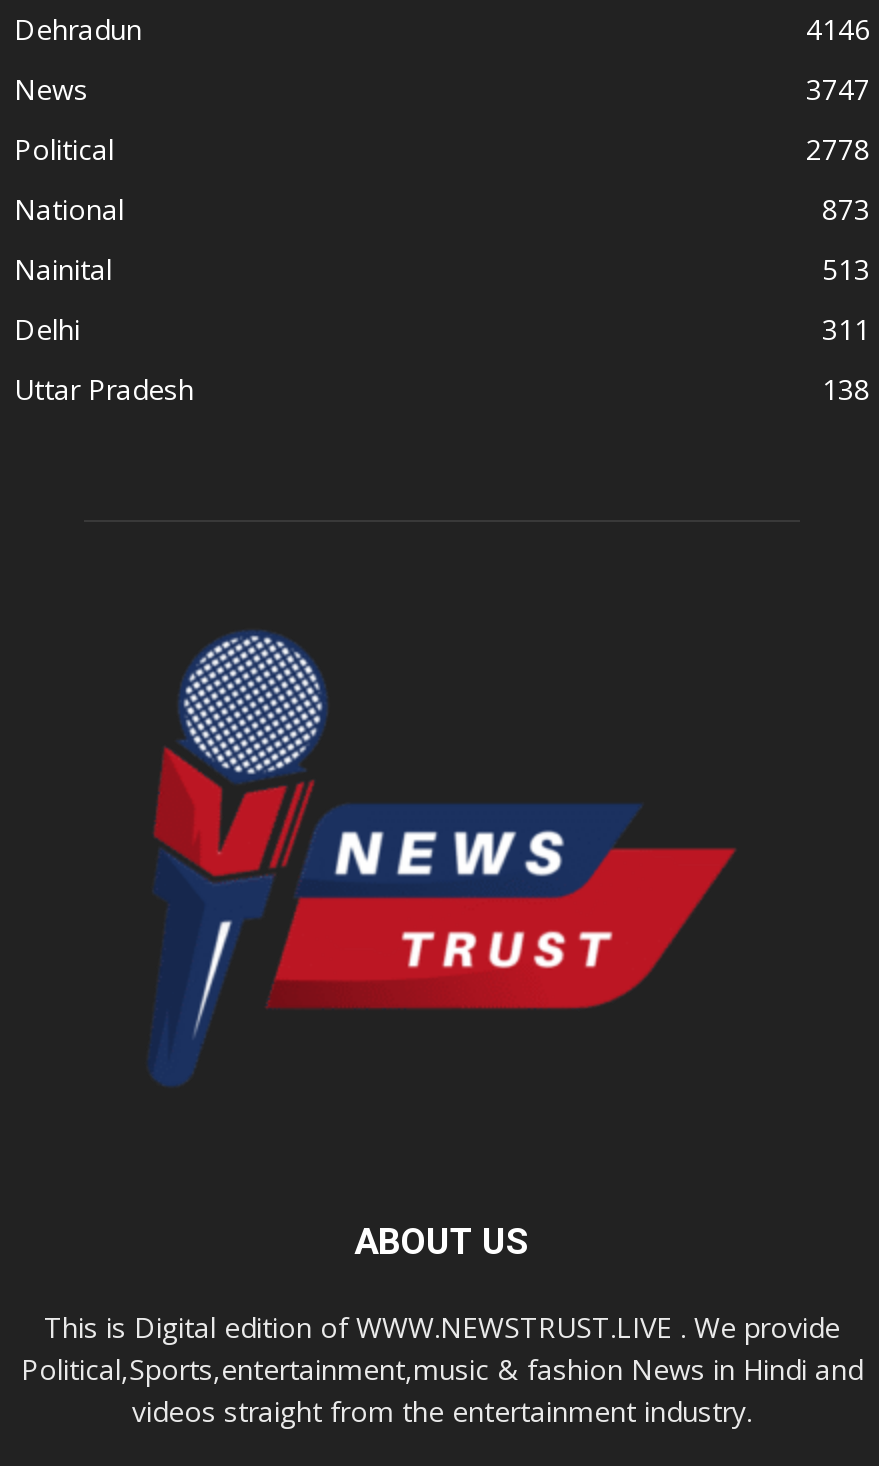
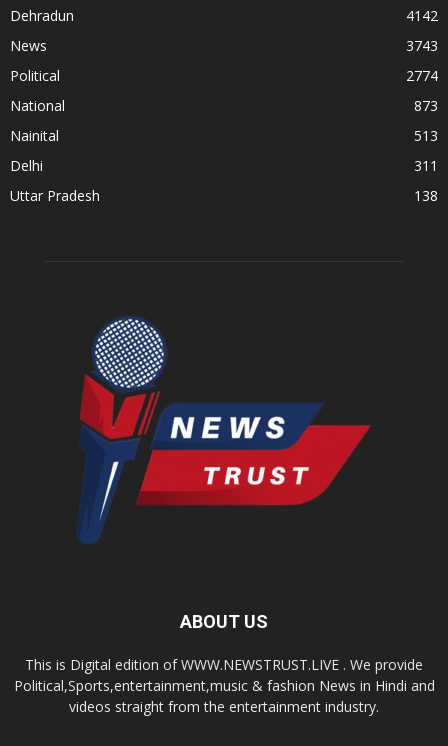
- 4146
+ 4142

- 3747
+ 3743

- 2778
+ 2774
